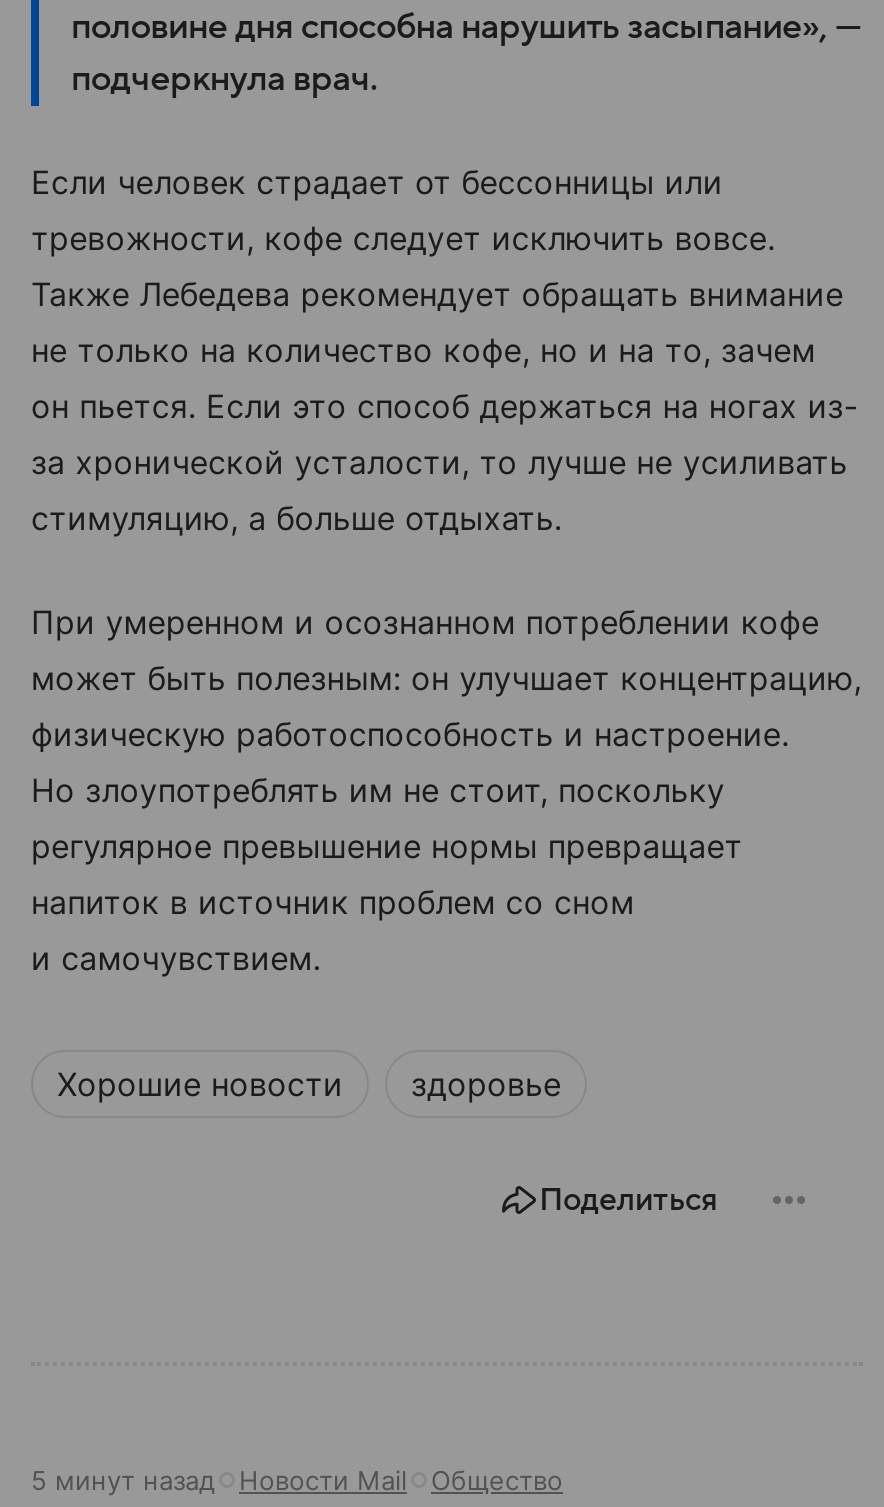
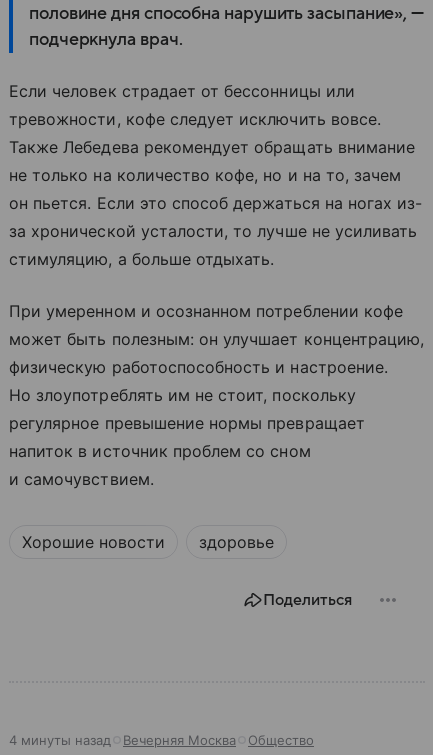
- 5 минут назад
- Новости Mail
+ 4 минуты назад
+ Вечерняя Москва
